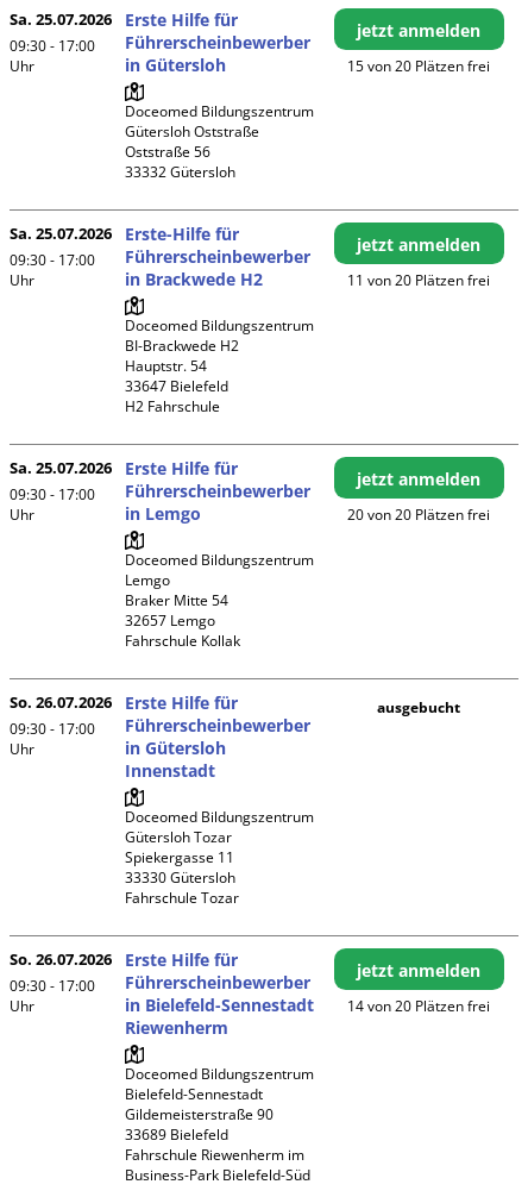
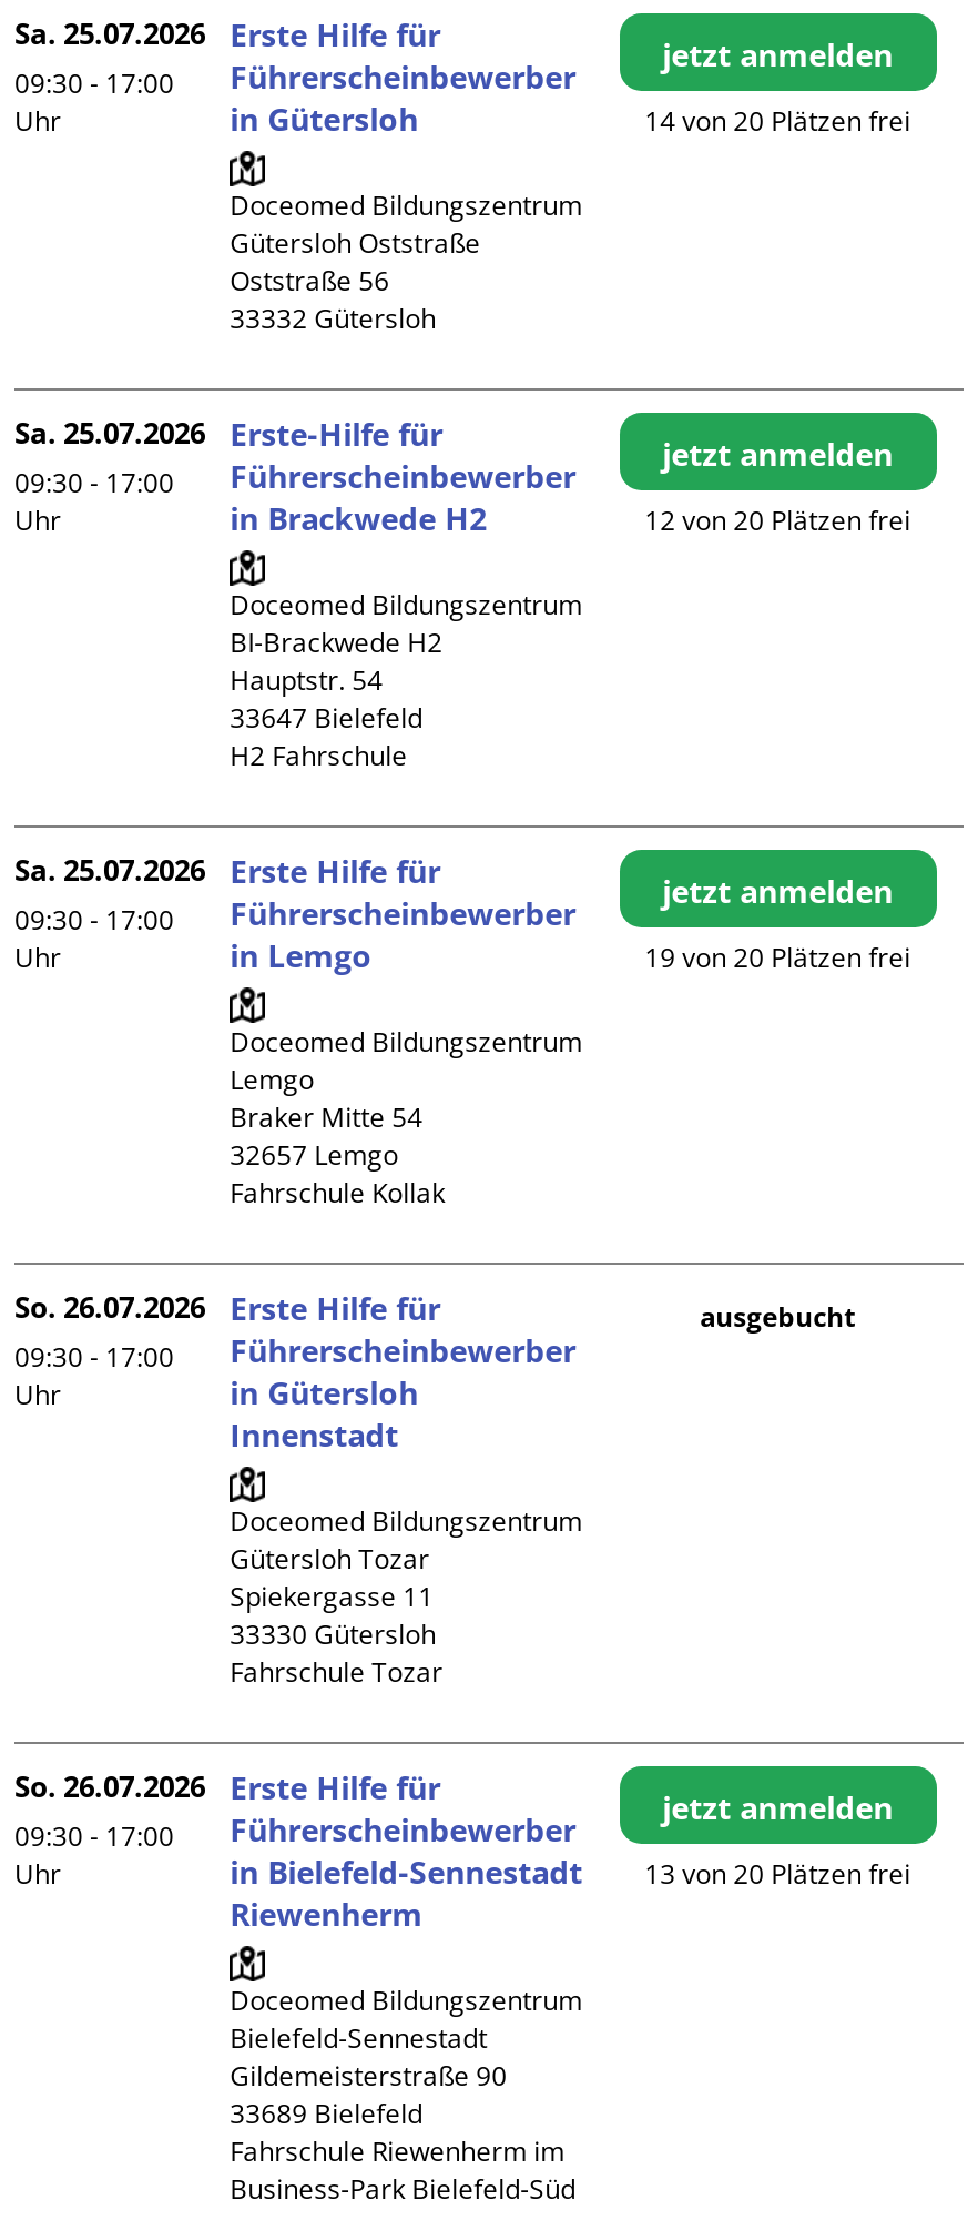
- 15 von 20 Plätzen frei

- 11 von 20 Plätzen frei
+ 12 von 20 Plätzen frei

- 20 von 20 Plätzen frei
+ 19 von 20 Plätzen frei

moved up: 14 von 20 Plätzen frei

+ 13 von 20 Plätzen frei
